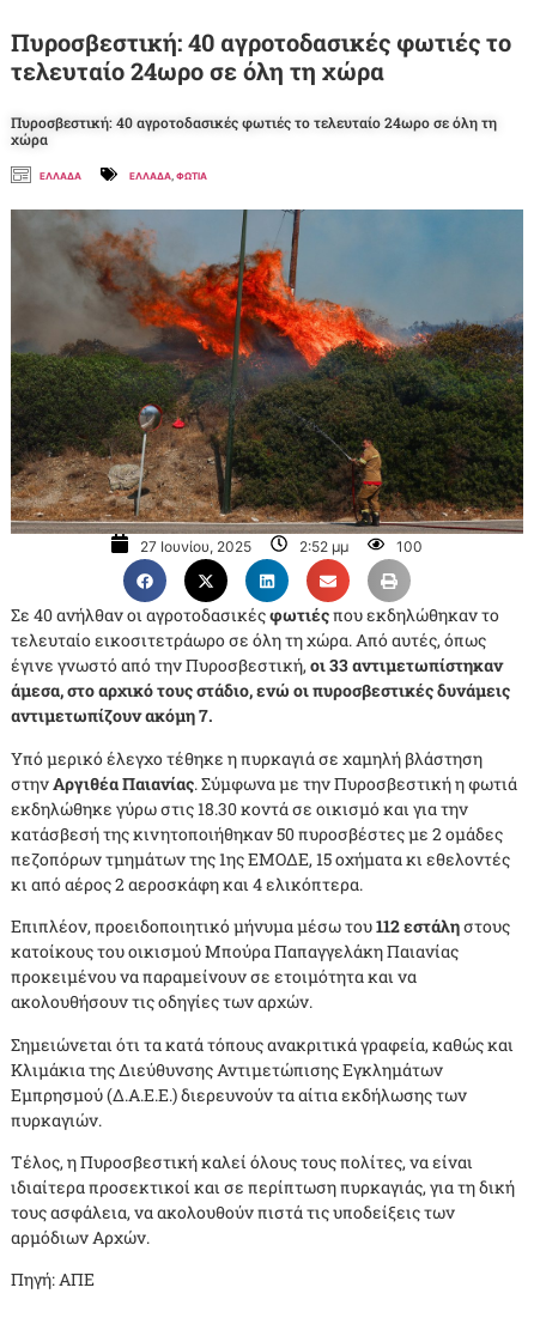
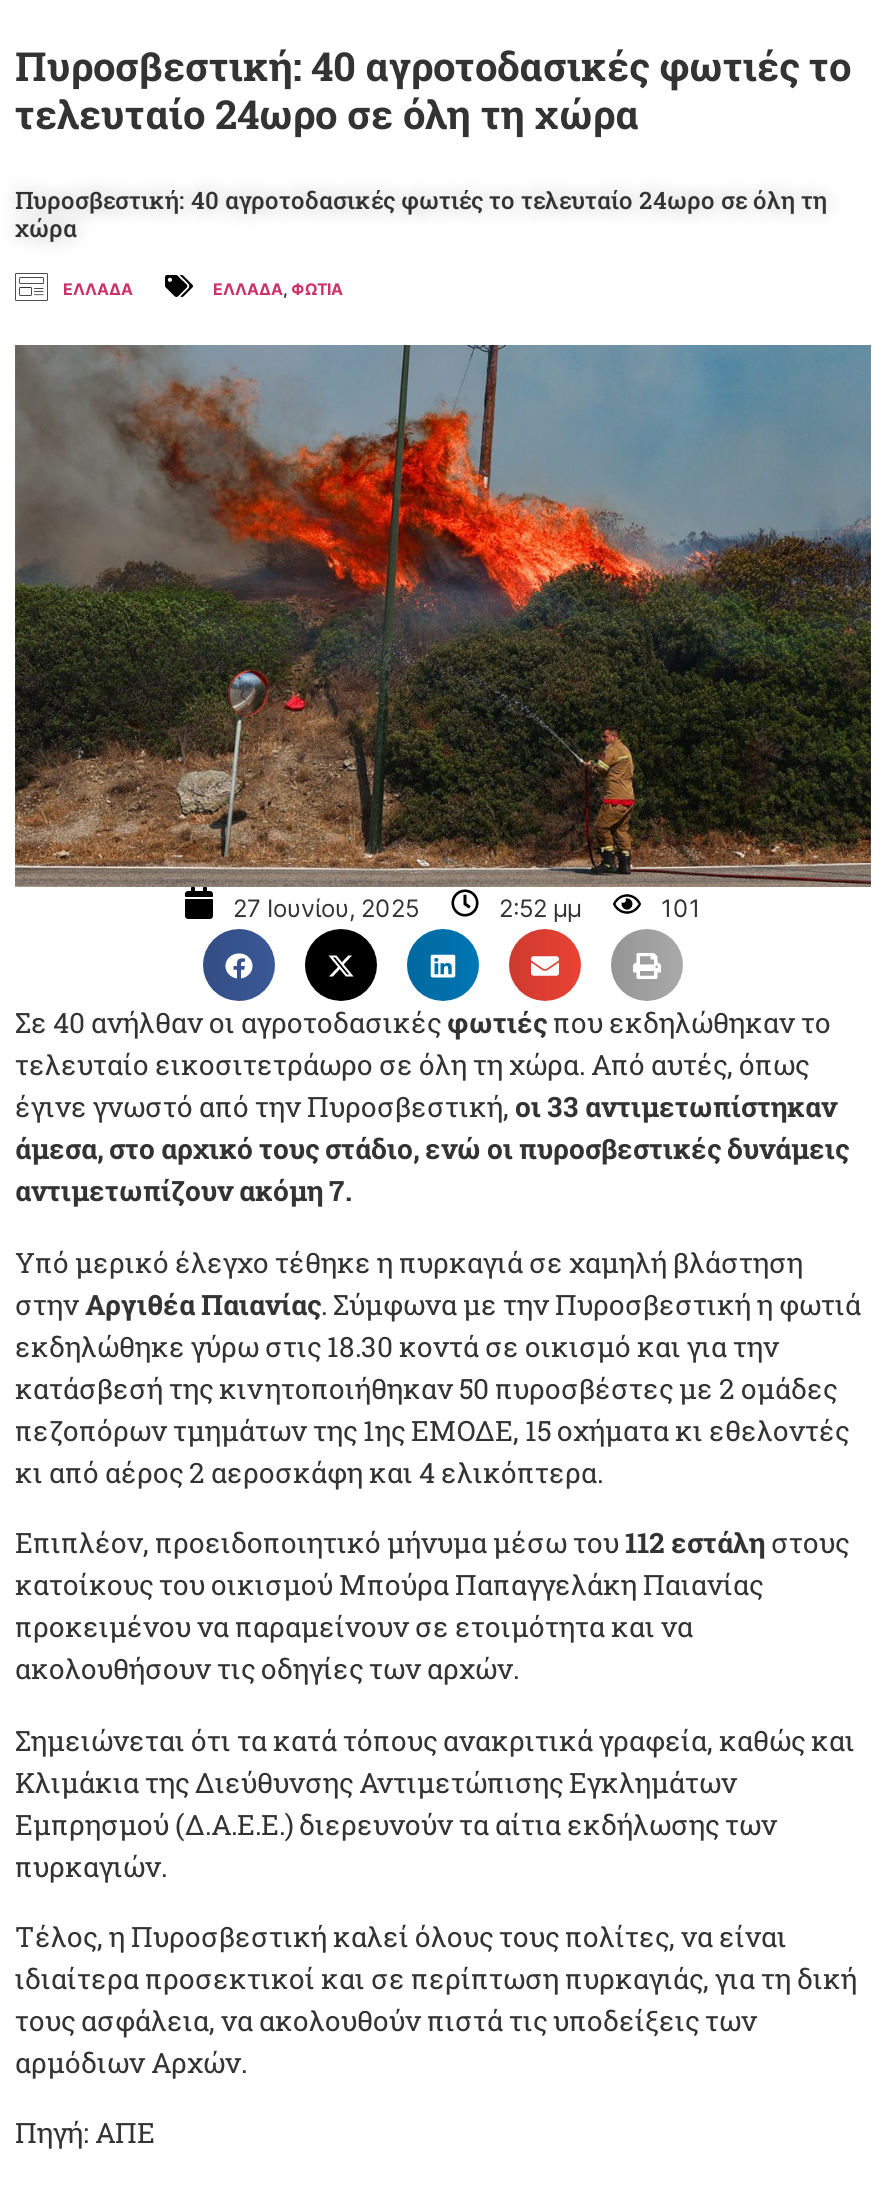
- 100
+ 101
